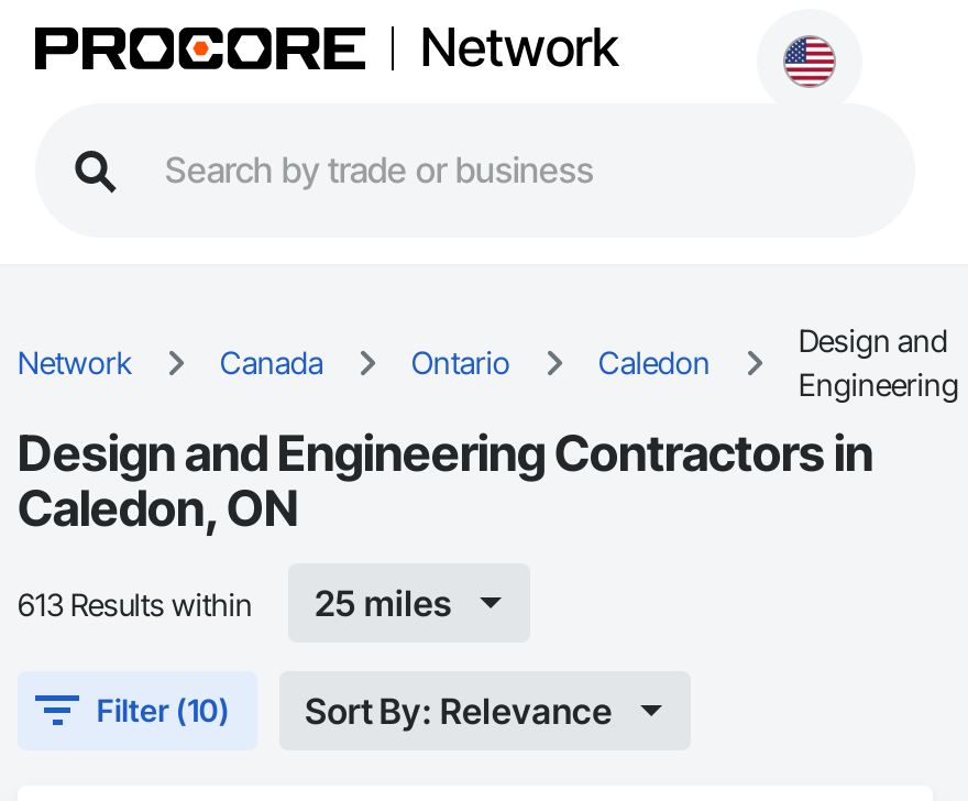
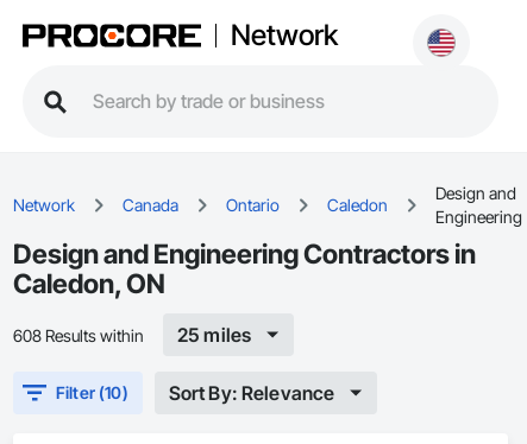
- 613 Results within
+ 608 Results within
